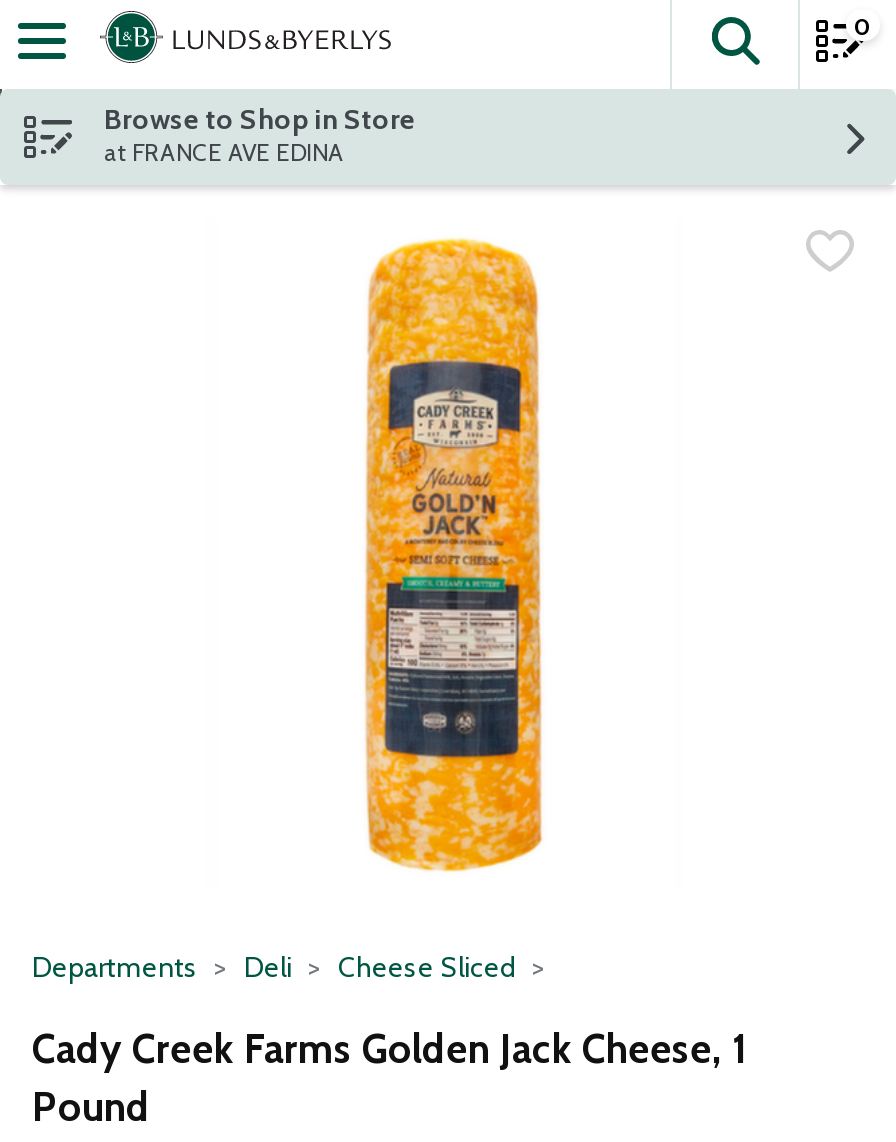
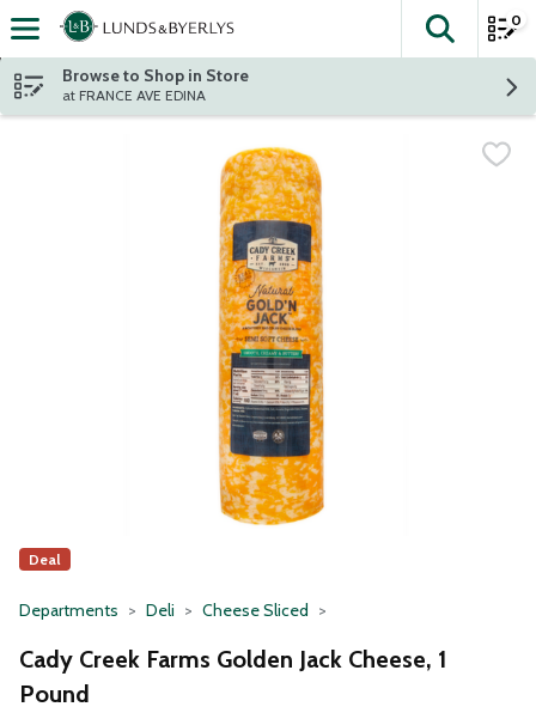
+ Deal
